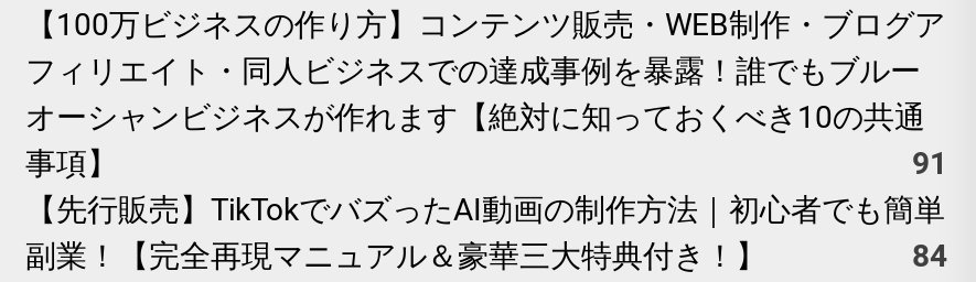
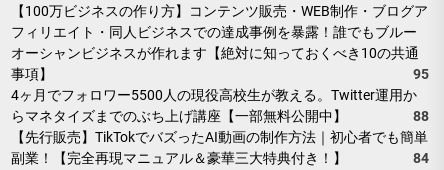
- 91
+ 95
+ 4ヶ月でフォロワー5500人の現役高校生が教える。Twitter運用か
+ らマネタイズまでのぶち上げ講座【一部無料公開中】
+ 88
